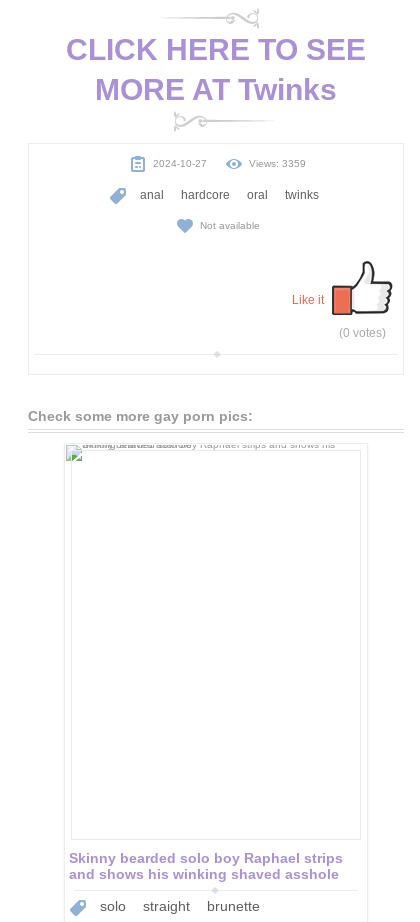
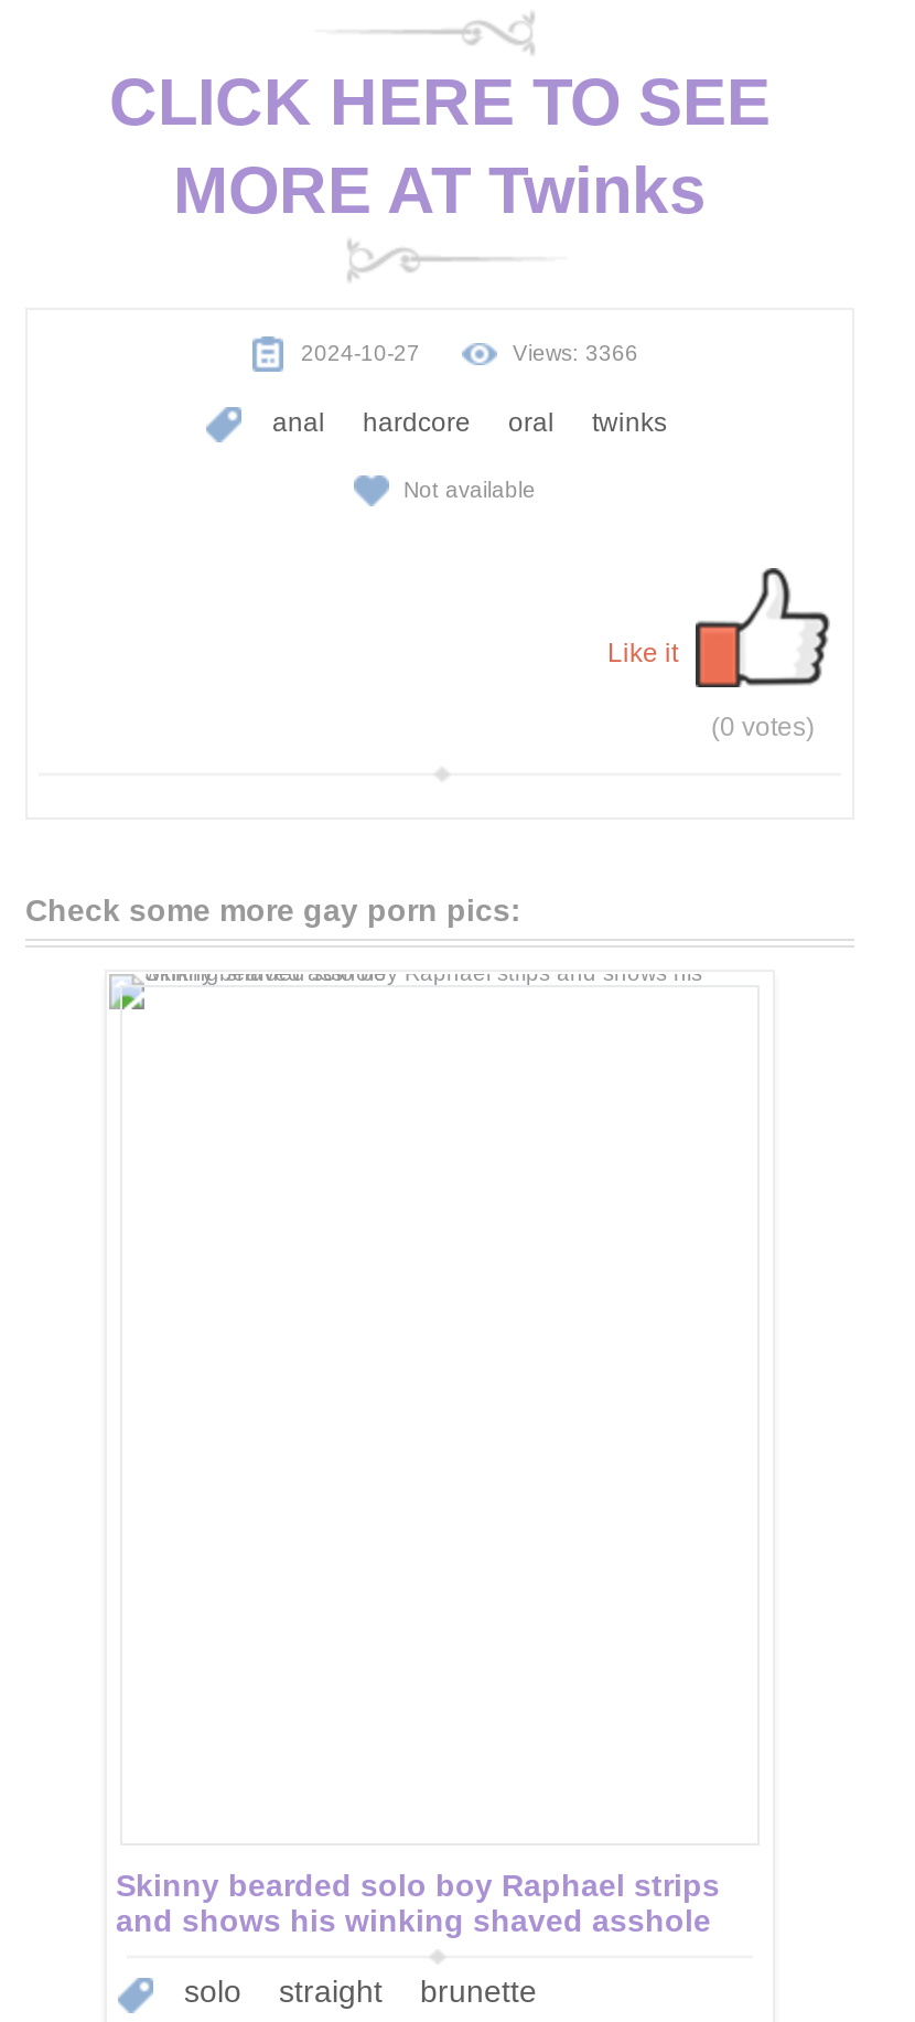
- Views: 3359
+ Views: 3366
